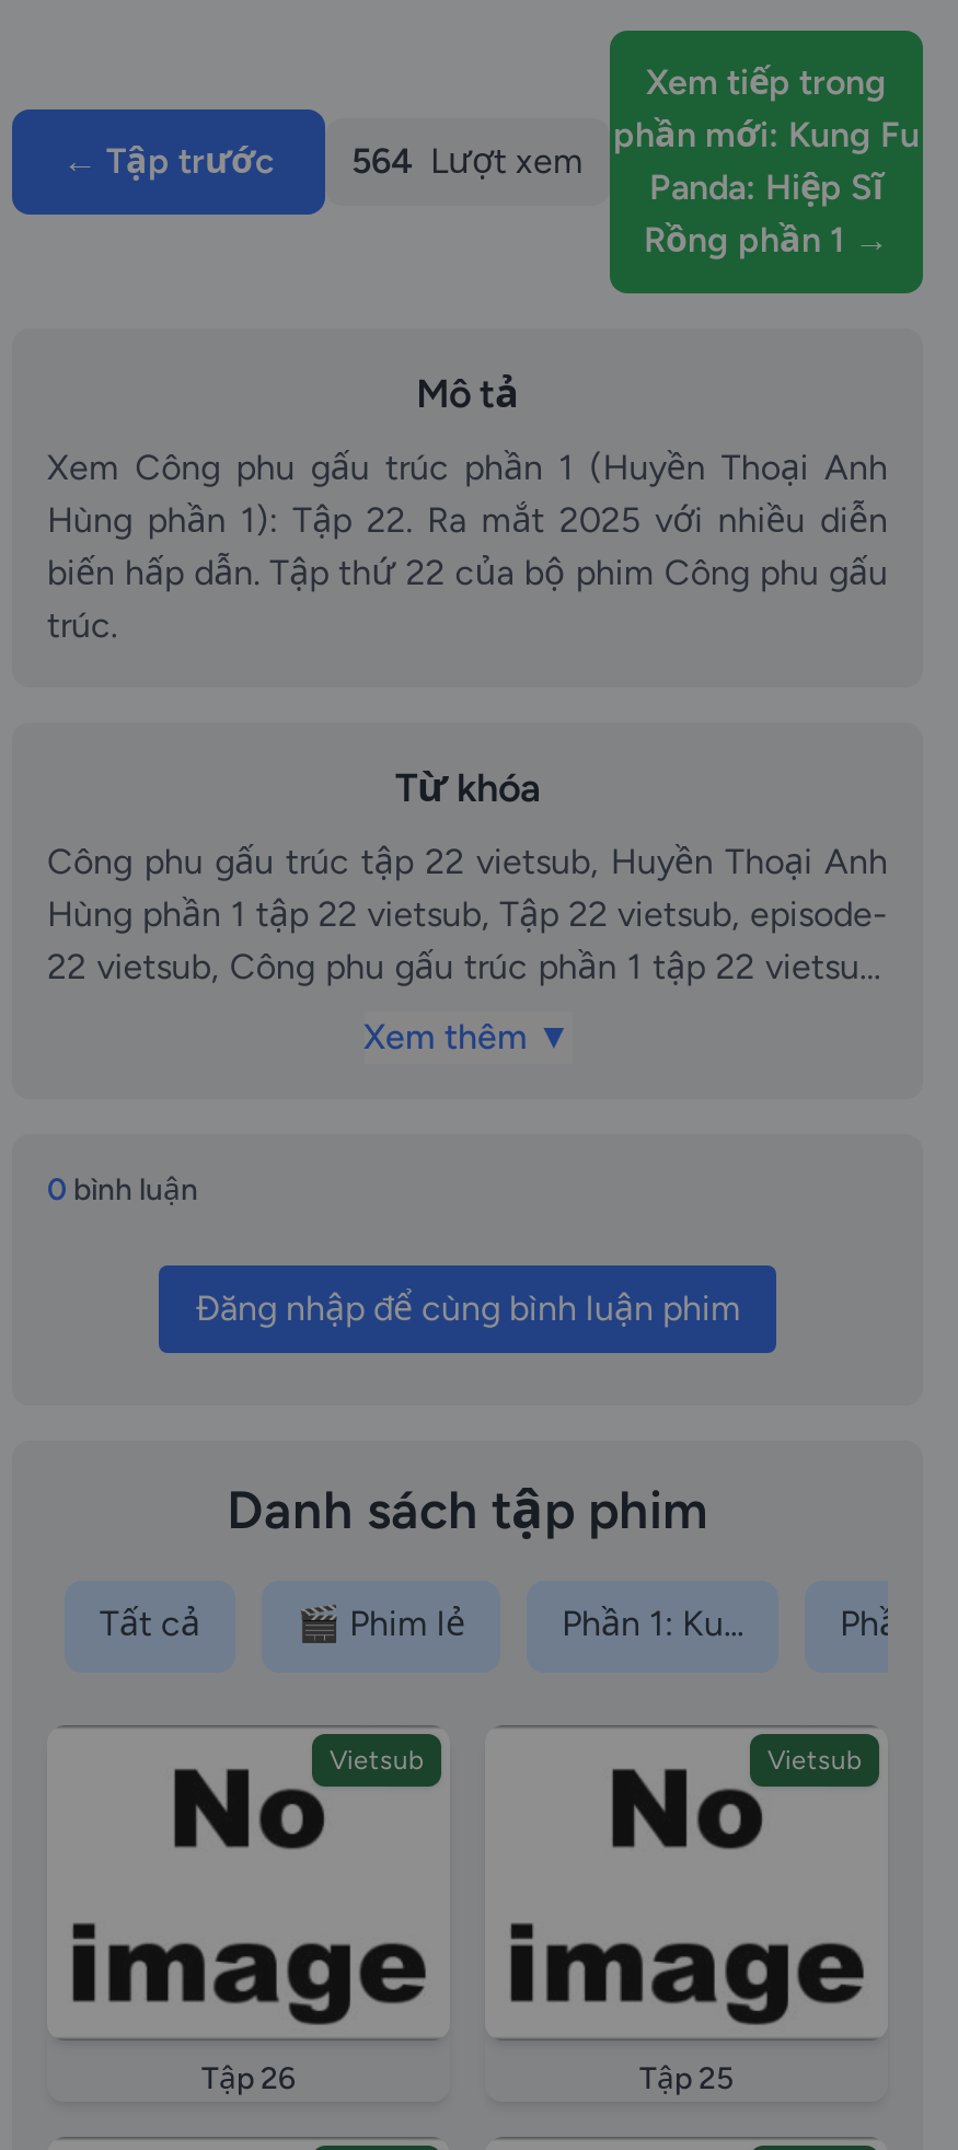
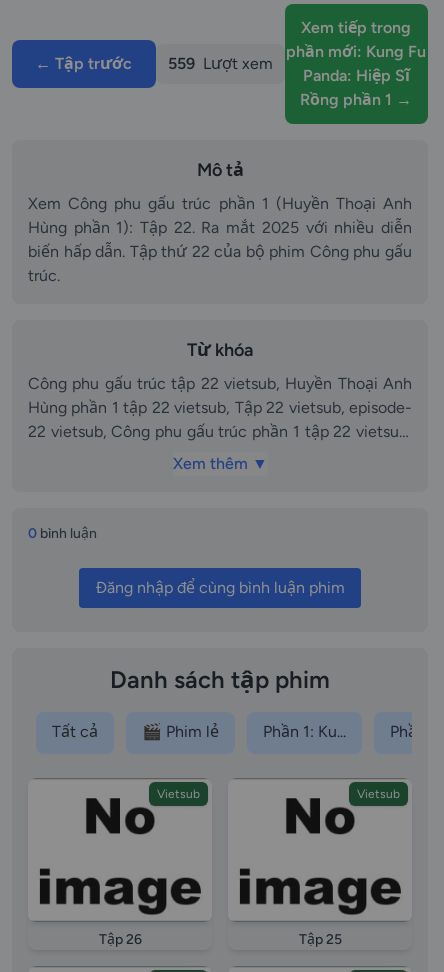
- 564 Lượt xem
+ 559 Lượt xem
